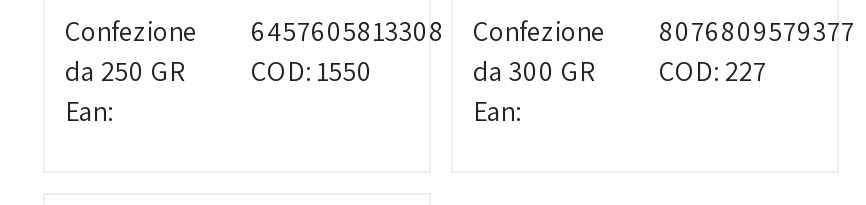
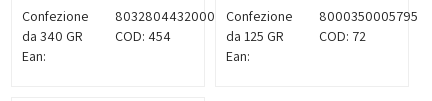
- 6457605813308
- COD: 1550
+ 8032804432000
+ COD: 454

- 8076809579377
- COD: 227
+ 8000350005795
+ COD: 72

- da 250 GR
+ da 340 GR

- da 300 GR
+ da 125 GR
